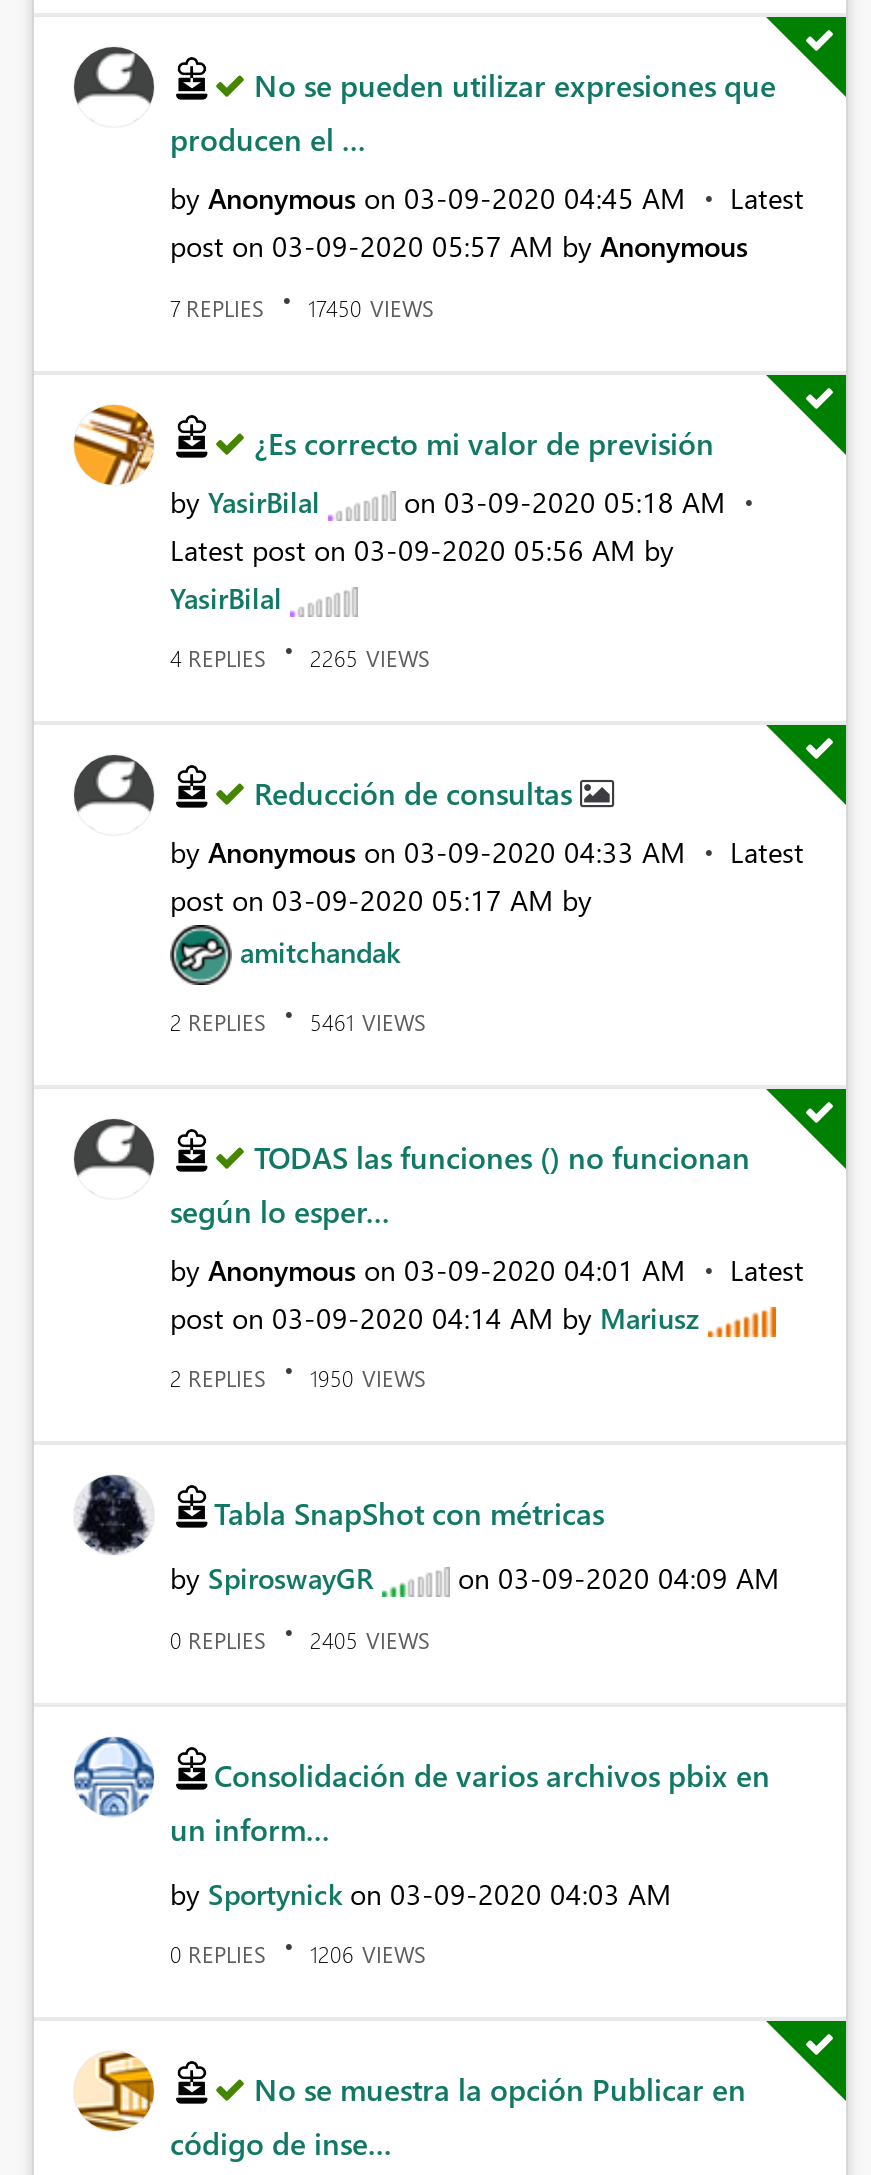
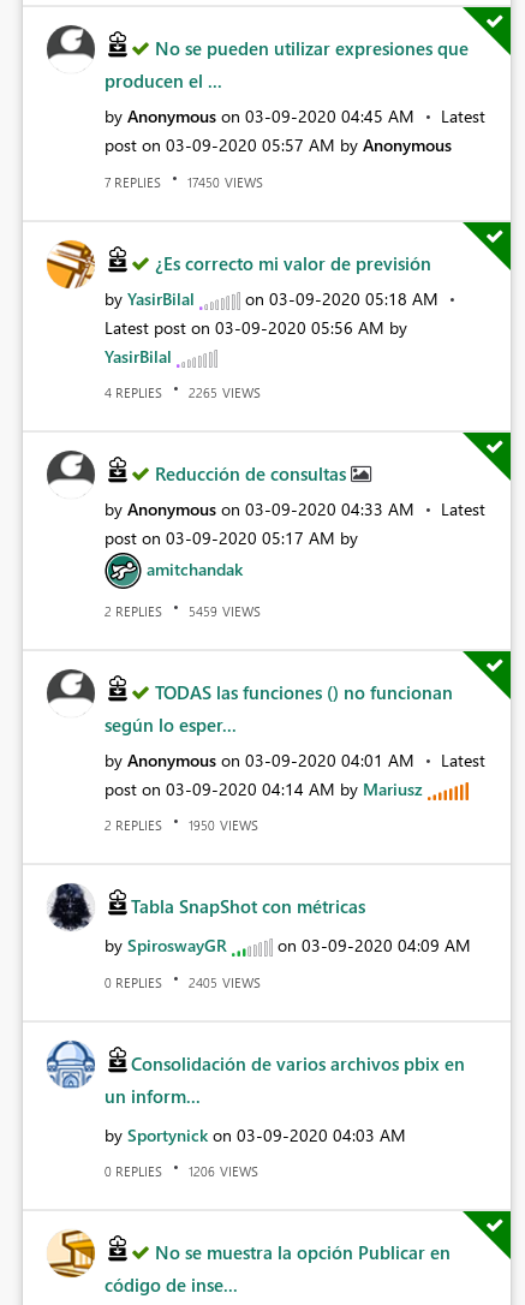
- 2 REPLIES 5461 VIEWS
+ 2 REPLIES 5459 VIEWS
